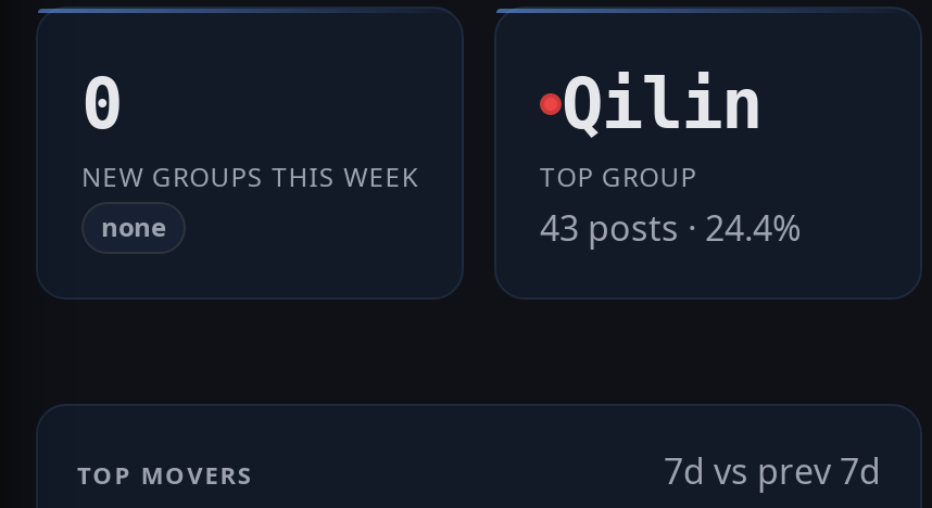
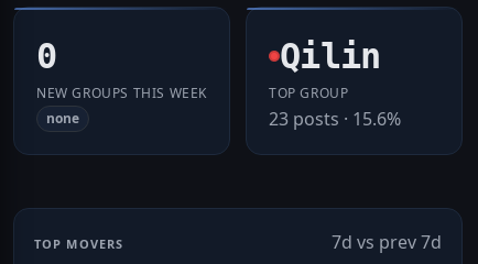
- 43 posts · 24.4%
+ 23 posts · 15.6%
